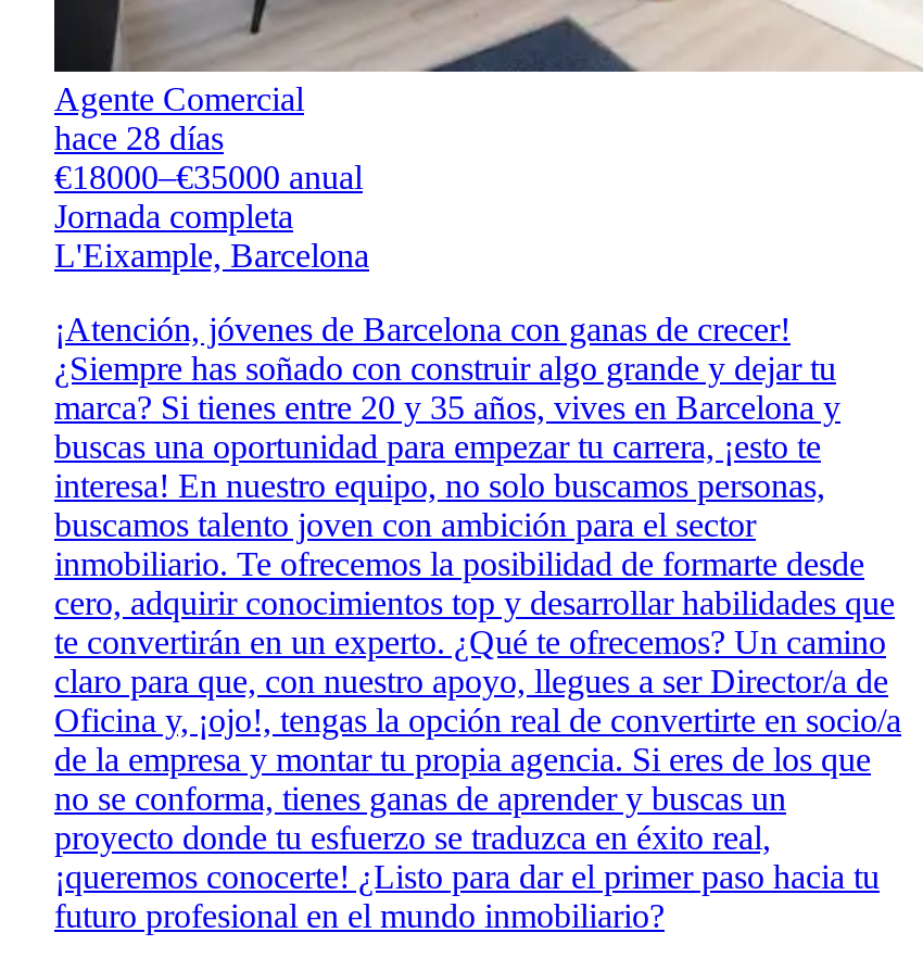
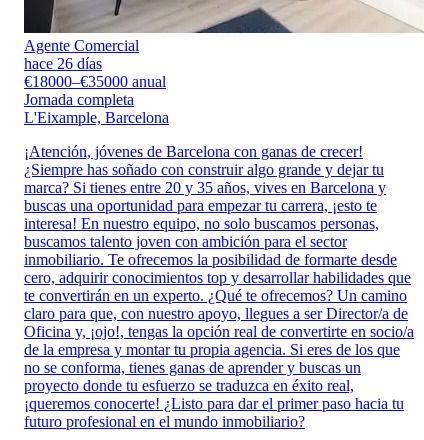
- hace 28 días
+ hace 26 días
